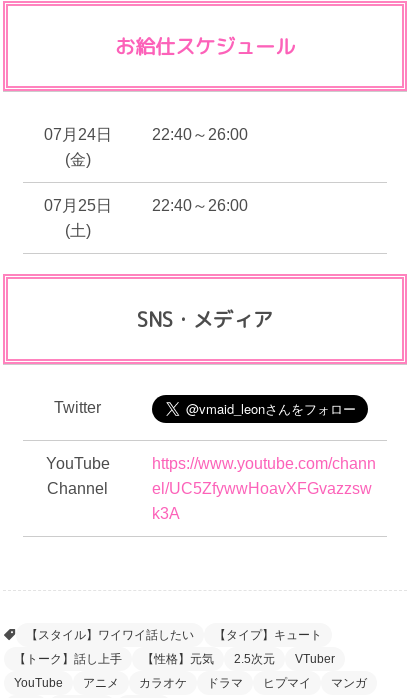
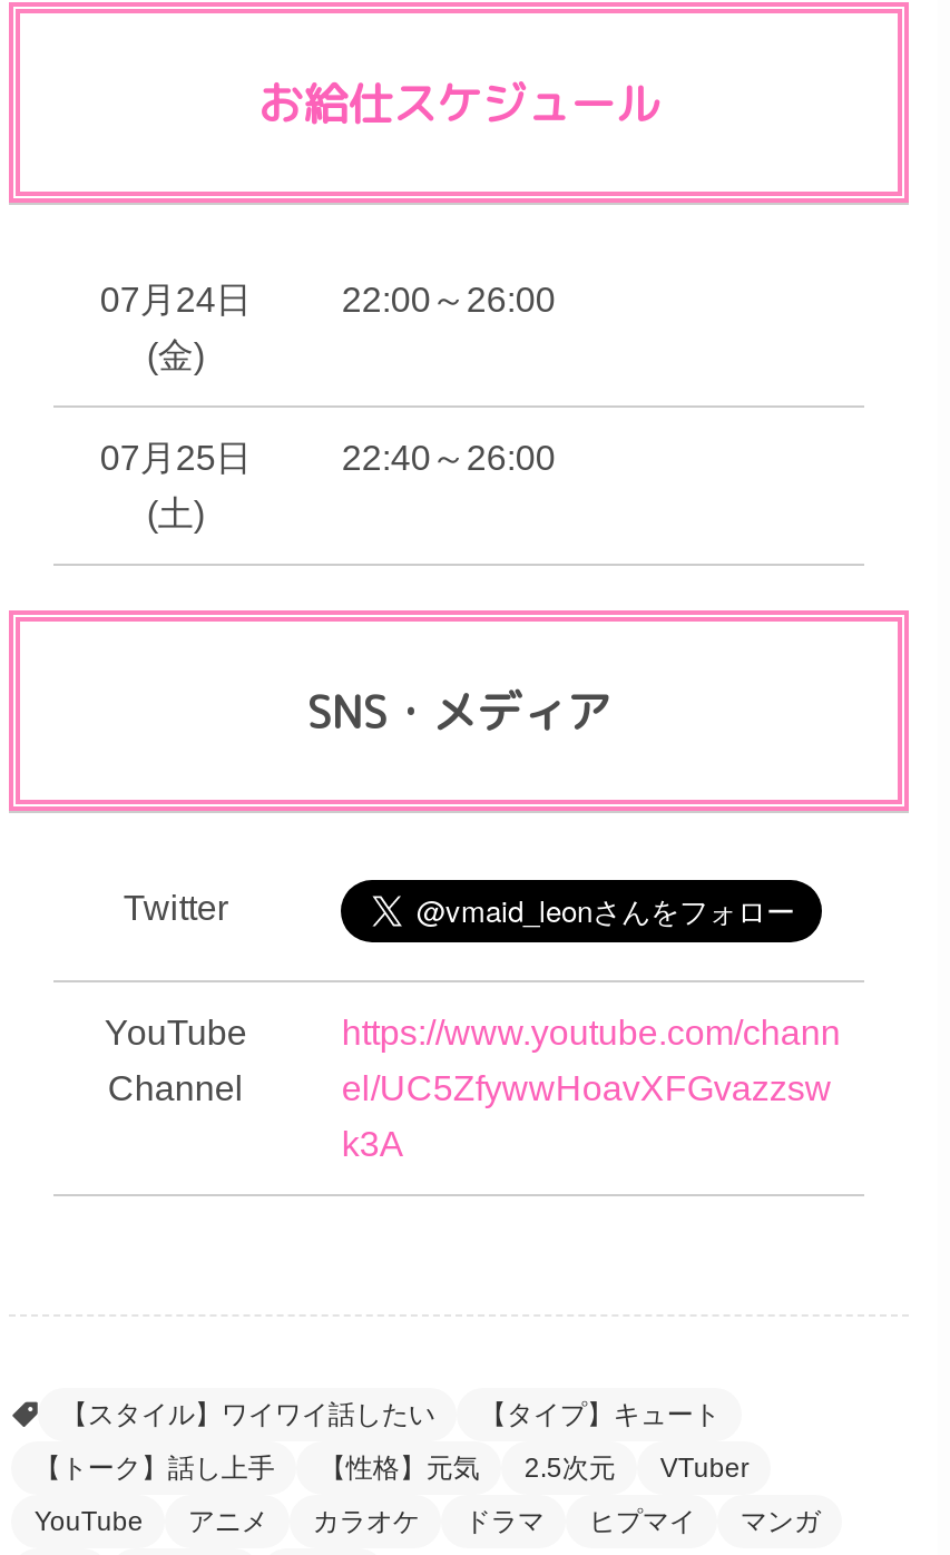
- 22:40～26:00
+ 22:00～26:00
